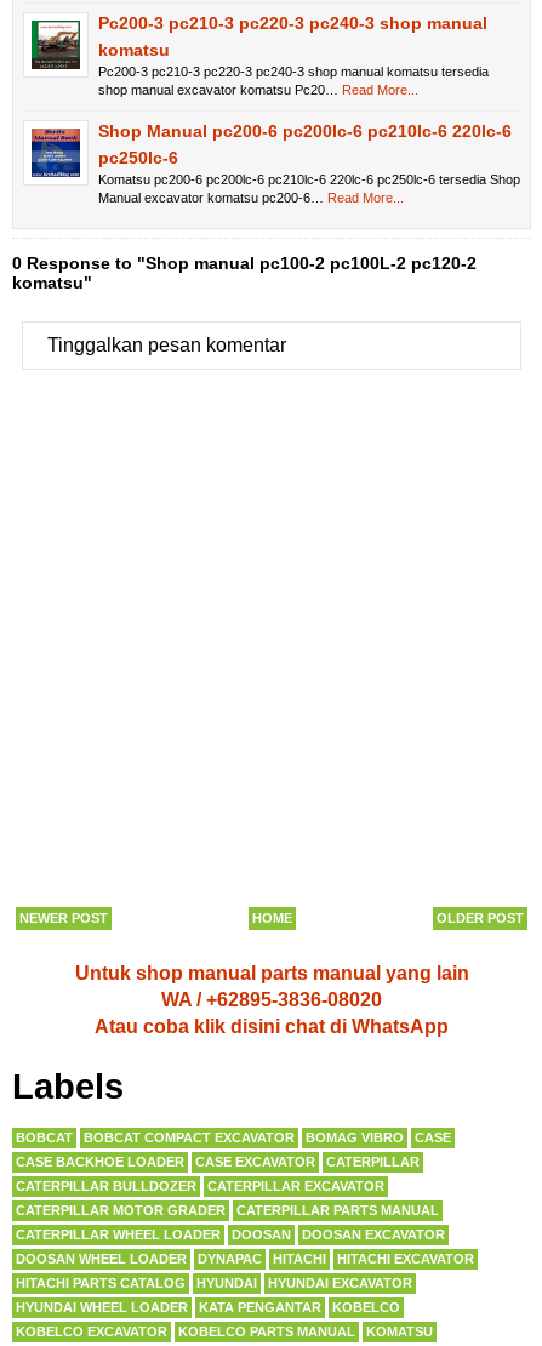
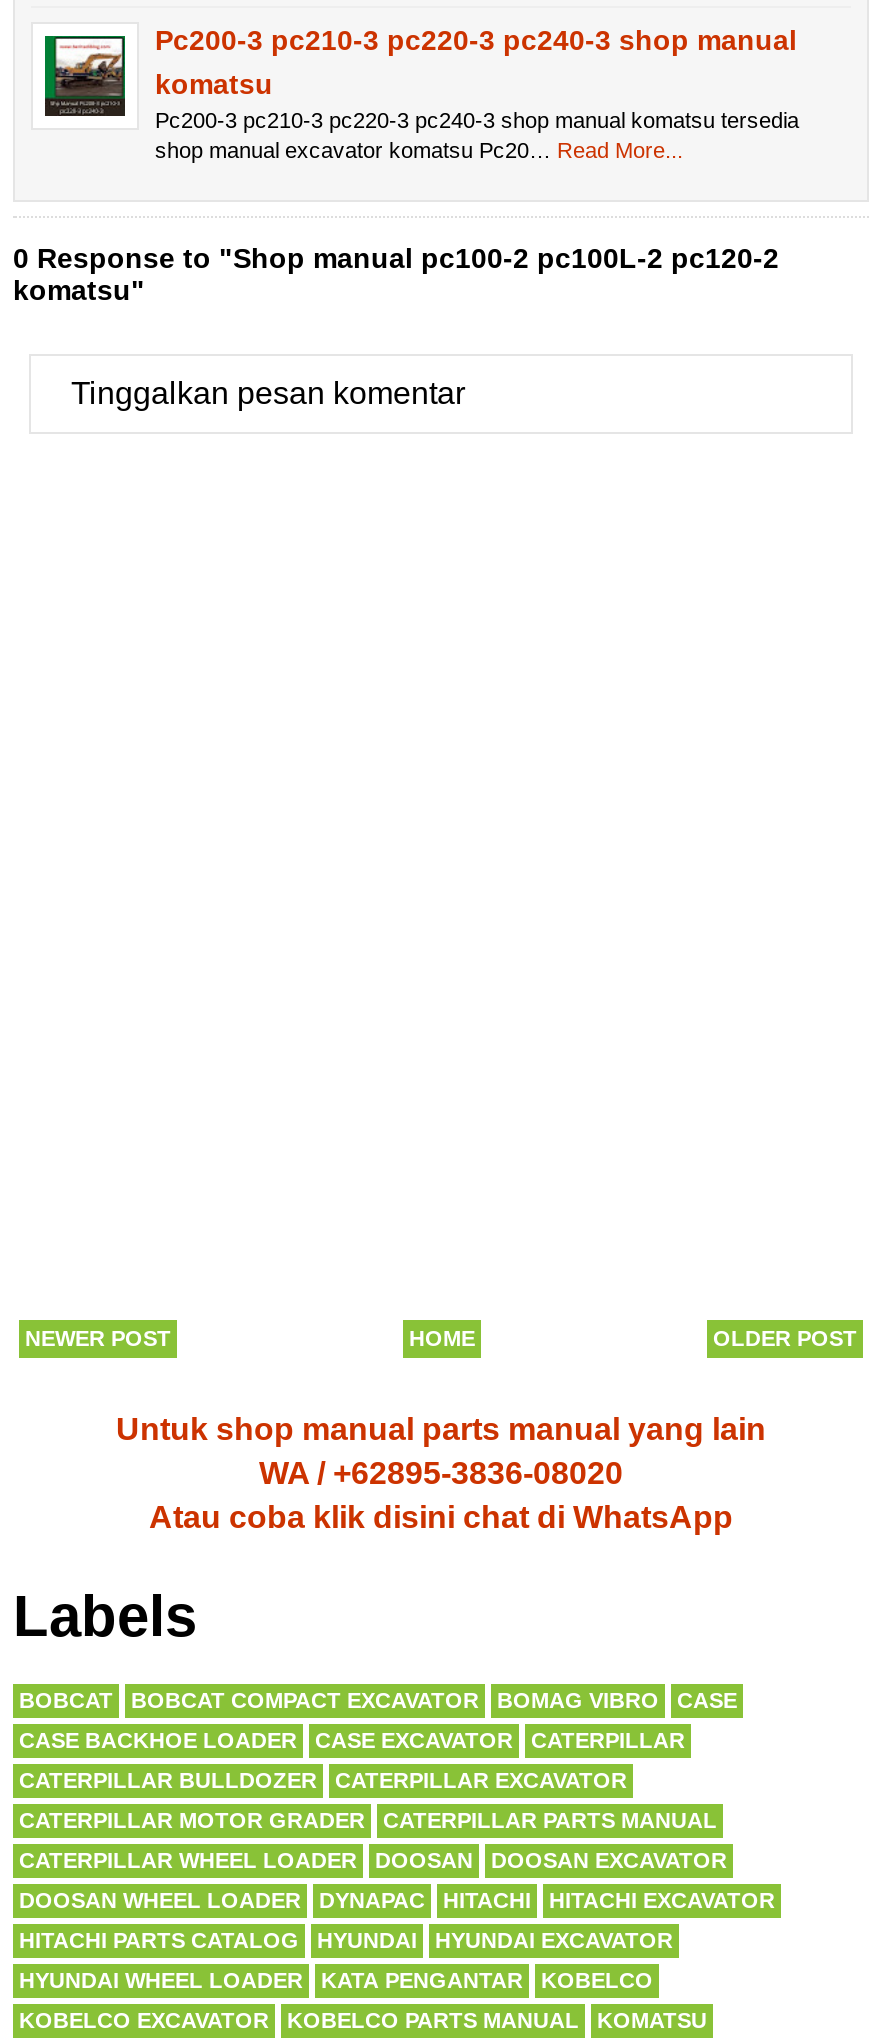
- [image]
- Shop Manual pc200-6 pc200lc-6 pc210lc-6 220lc-6
- pc250lc-6
- Komatsu pc200-6 pc200lc-6 pc210lc-6 220lc-6 pc250lc-6 tersedia Shop
- Manual excavator komatsu pc200-6… Read More...
